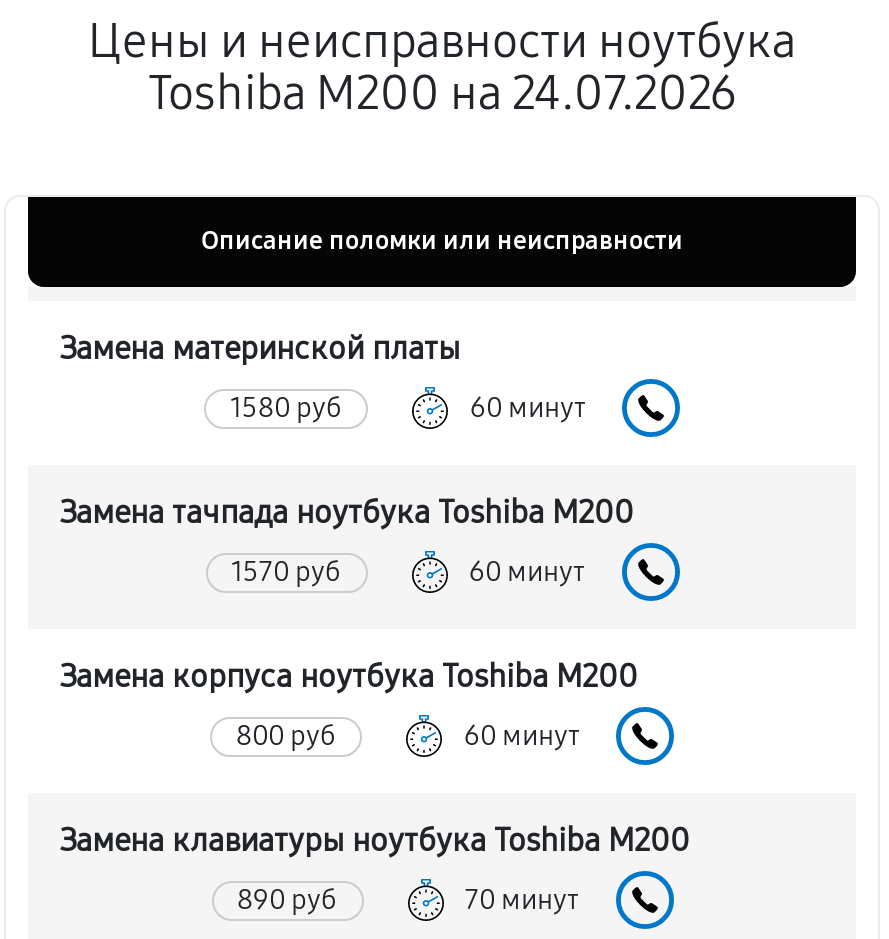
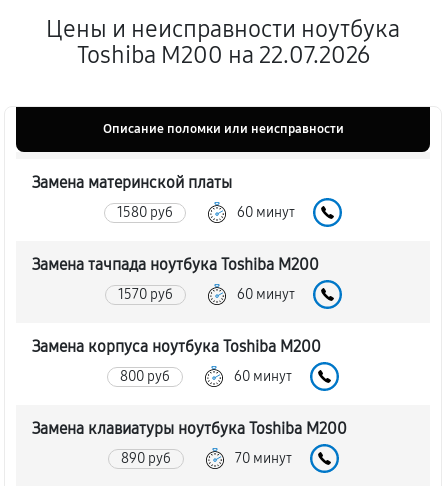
- Toshiba M200 на 24.07.2026
+ Toshiba M200 на 22.07.2026
